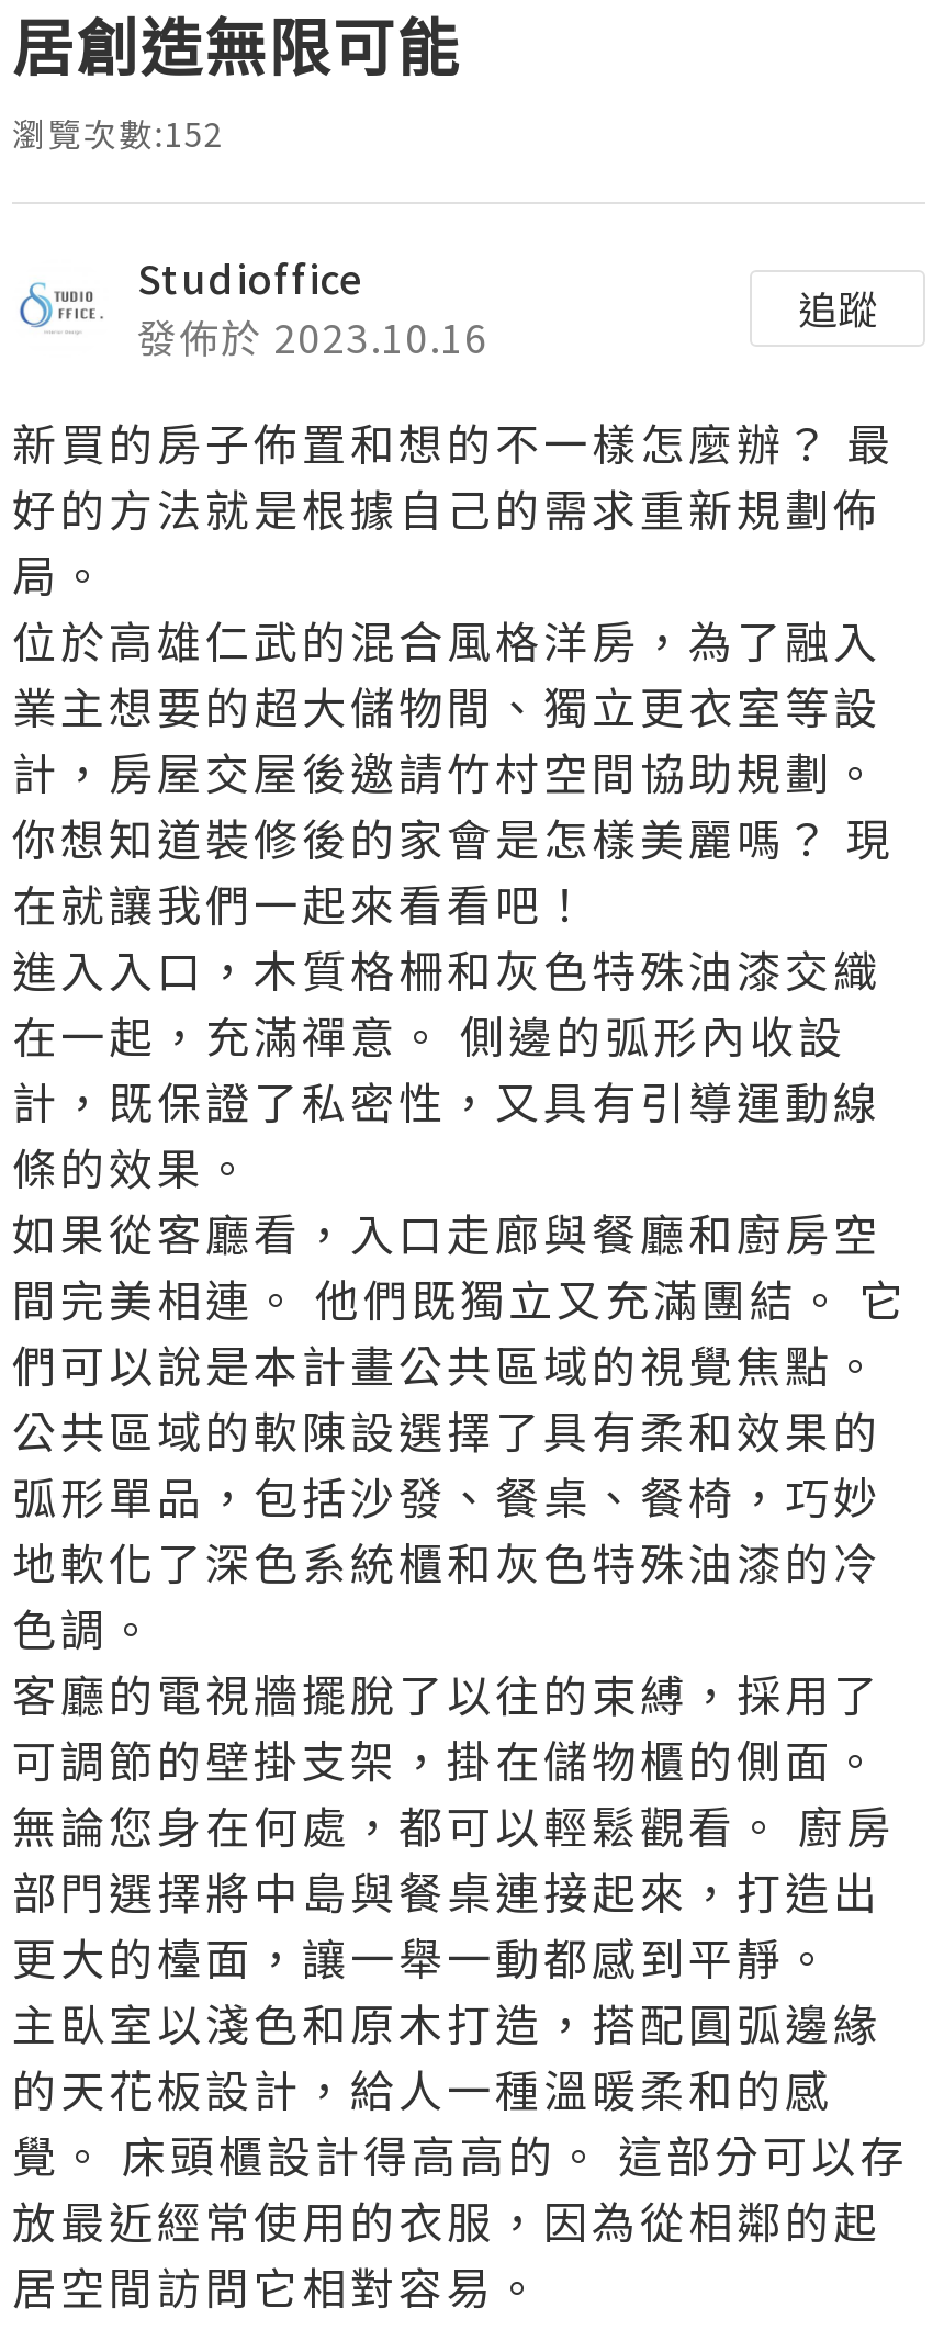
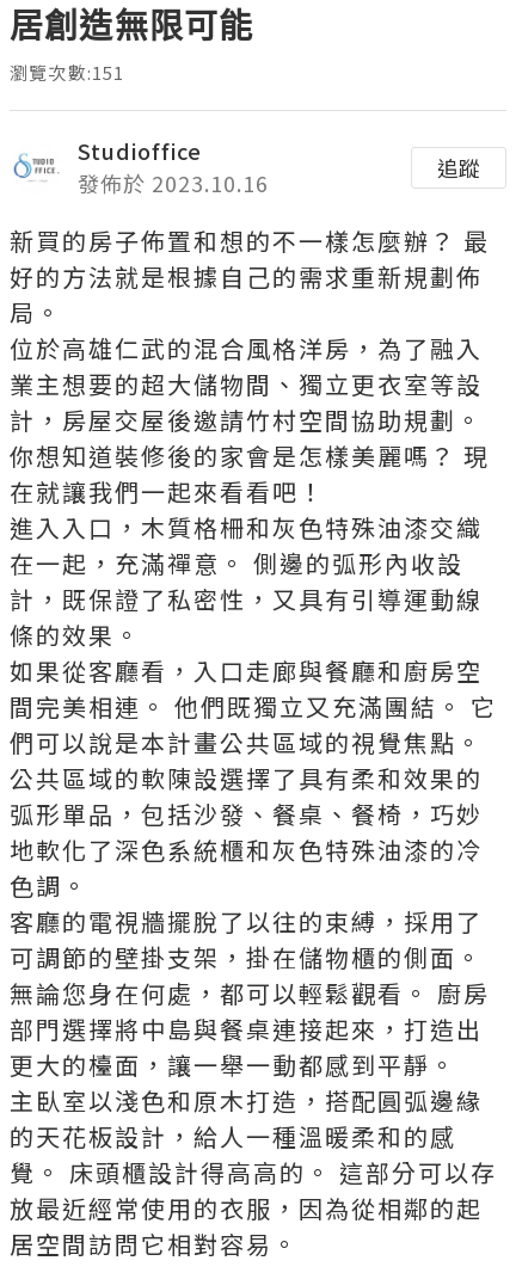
- 瀏覽次數:152
+ 瀏覽次數:151
